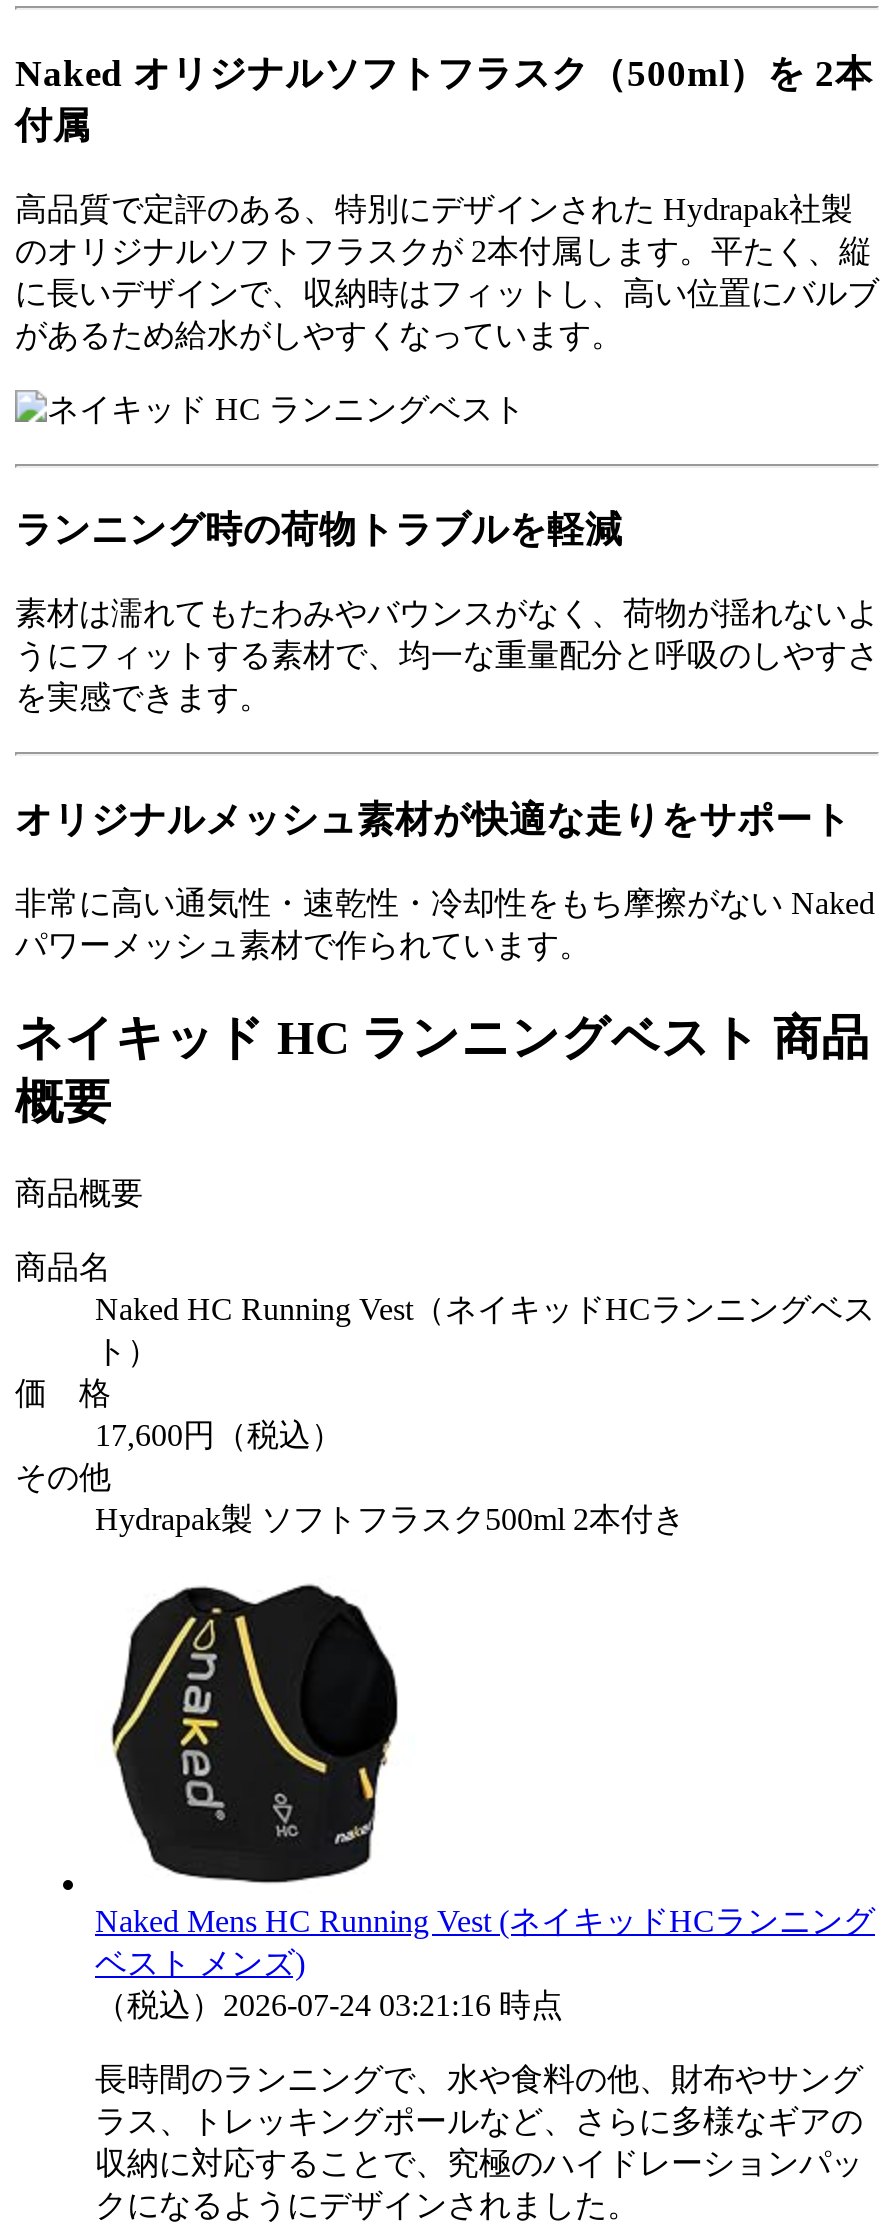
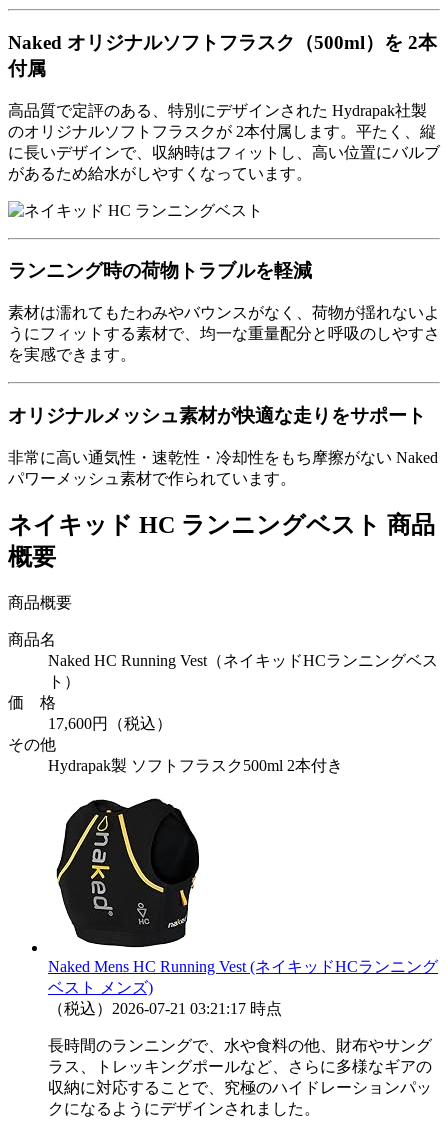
- （税込）2026-07-24 03:21:16 時点
+ （税込）2026-07-21 03:21:17 時点
